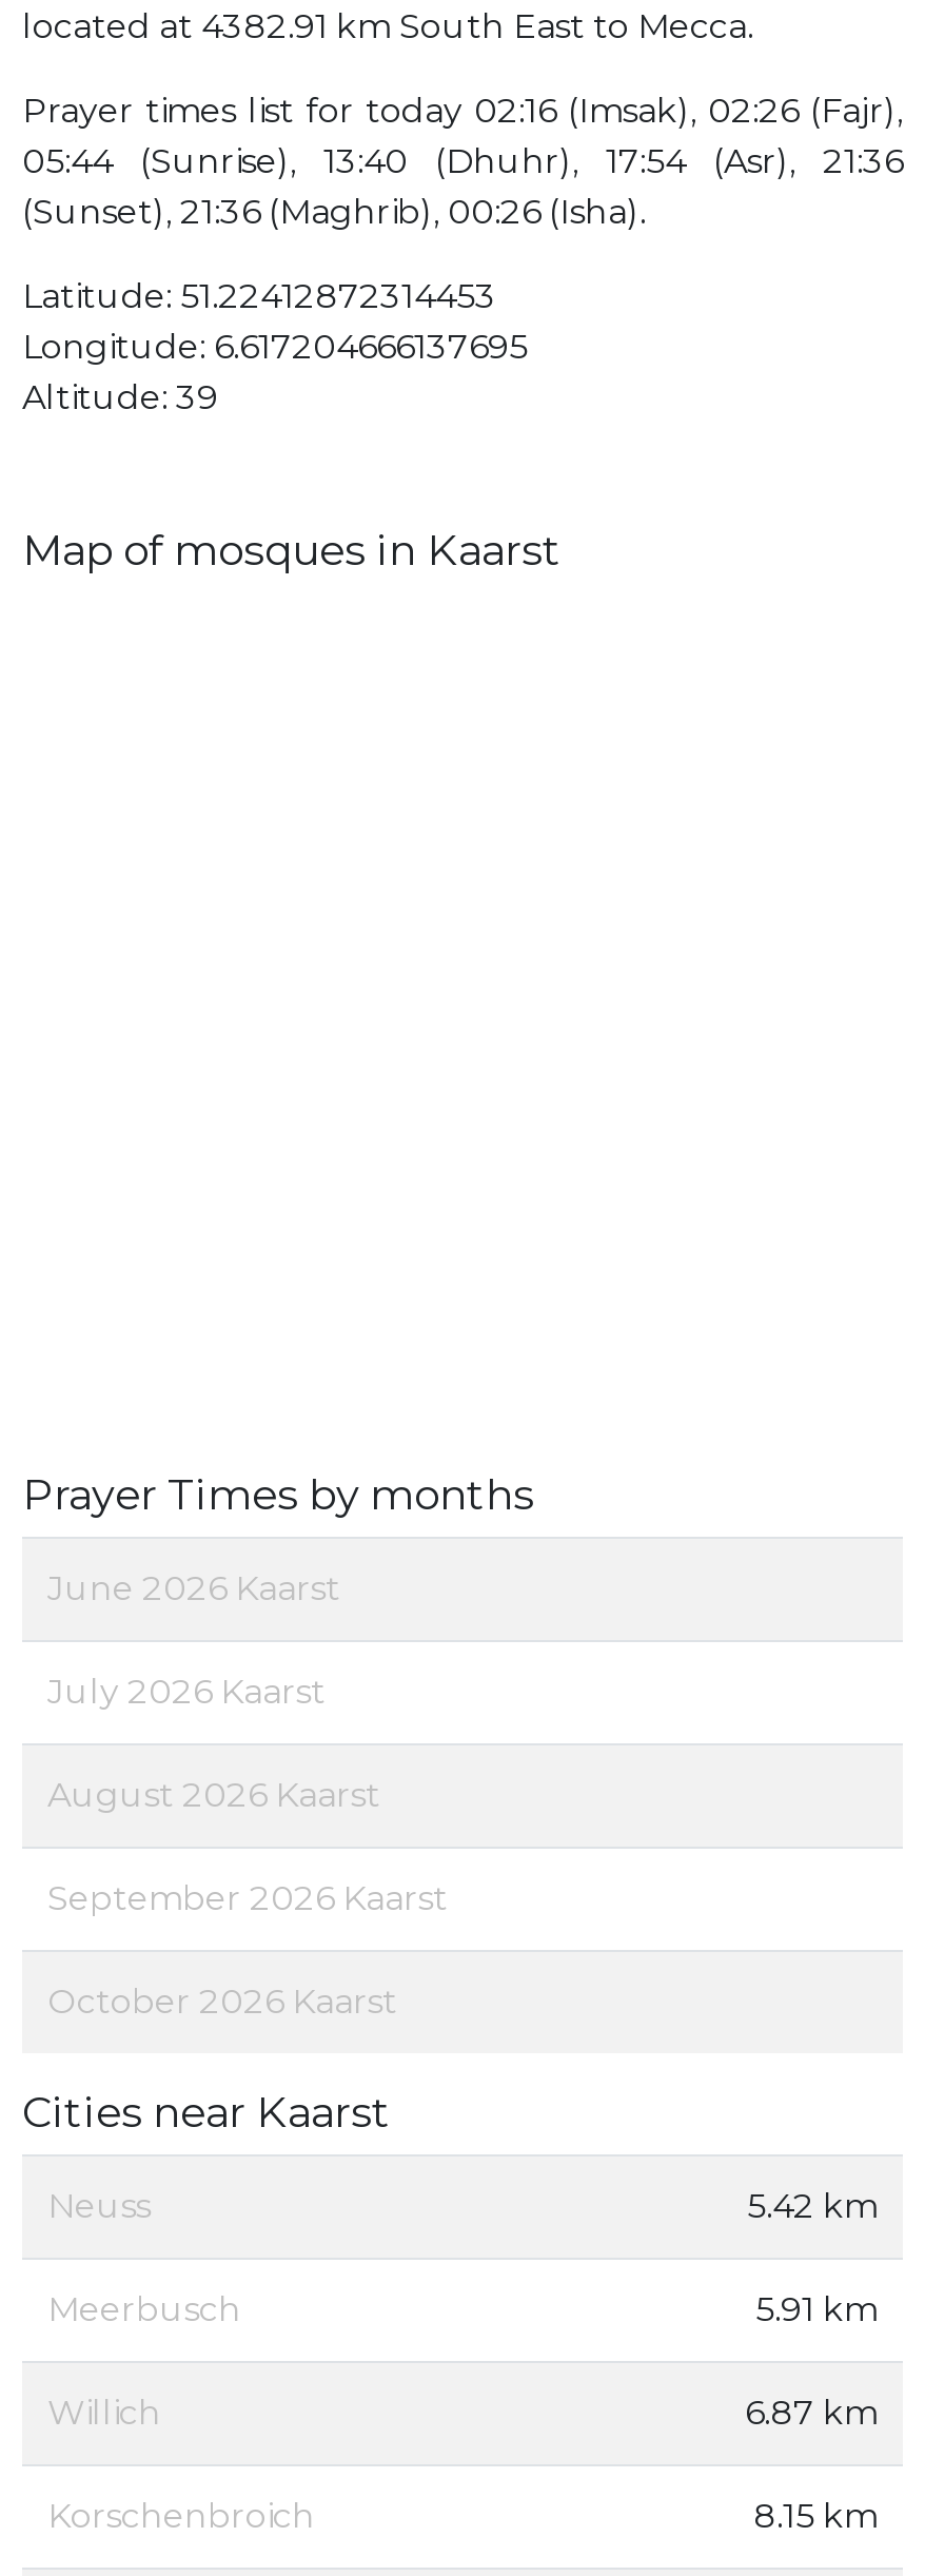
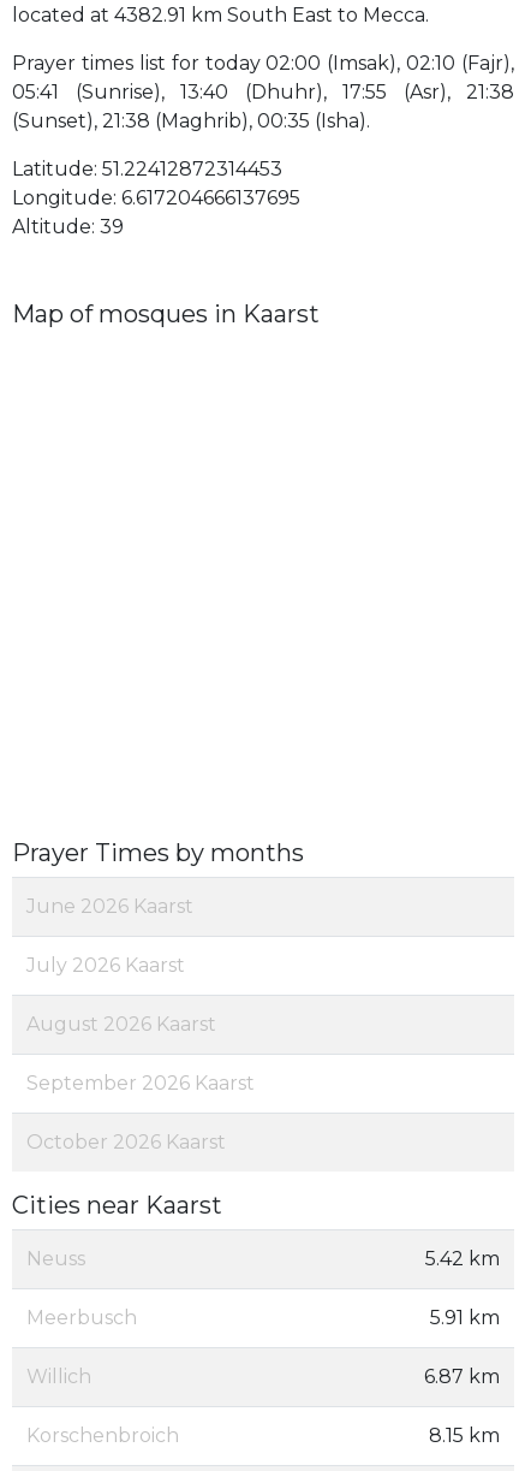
- Prayer times list for today 02:16 (Imsak), 02:26 (Fajr),
+ Prayer times list for today 02:00 (Imsak), 02:10 (Fajr),

- 05:44 (Sunrise), 13:40 (Dhuhr), 17:54 (Asr), 21:36
+ 05:41 (Sunrise), 13:40 (Dhuhr), 17:55 (Asr), 21:38

- (Sunset), 21:36 (Maghrib), 00:26 (Isha).
+ (Sunset), 21:38 (Maghrib), 00:35 (Isha).
